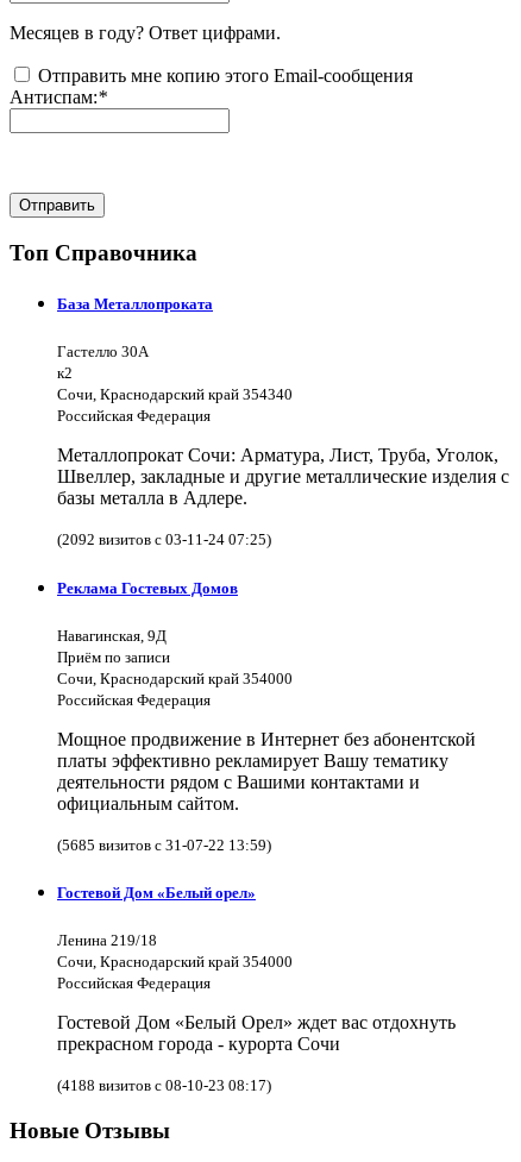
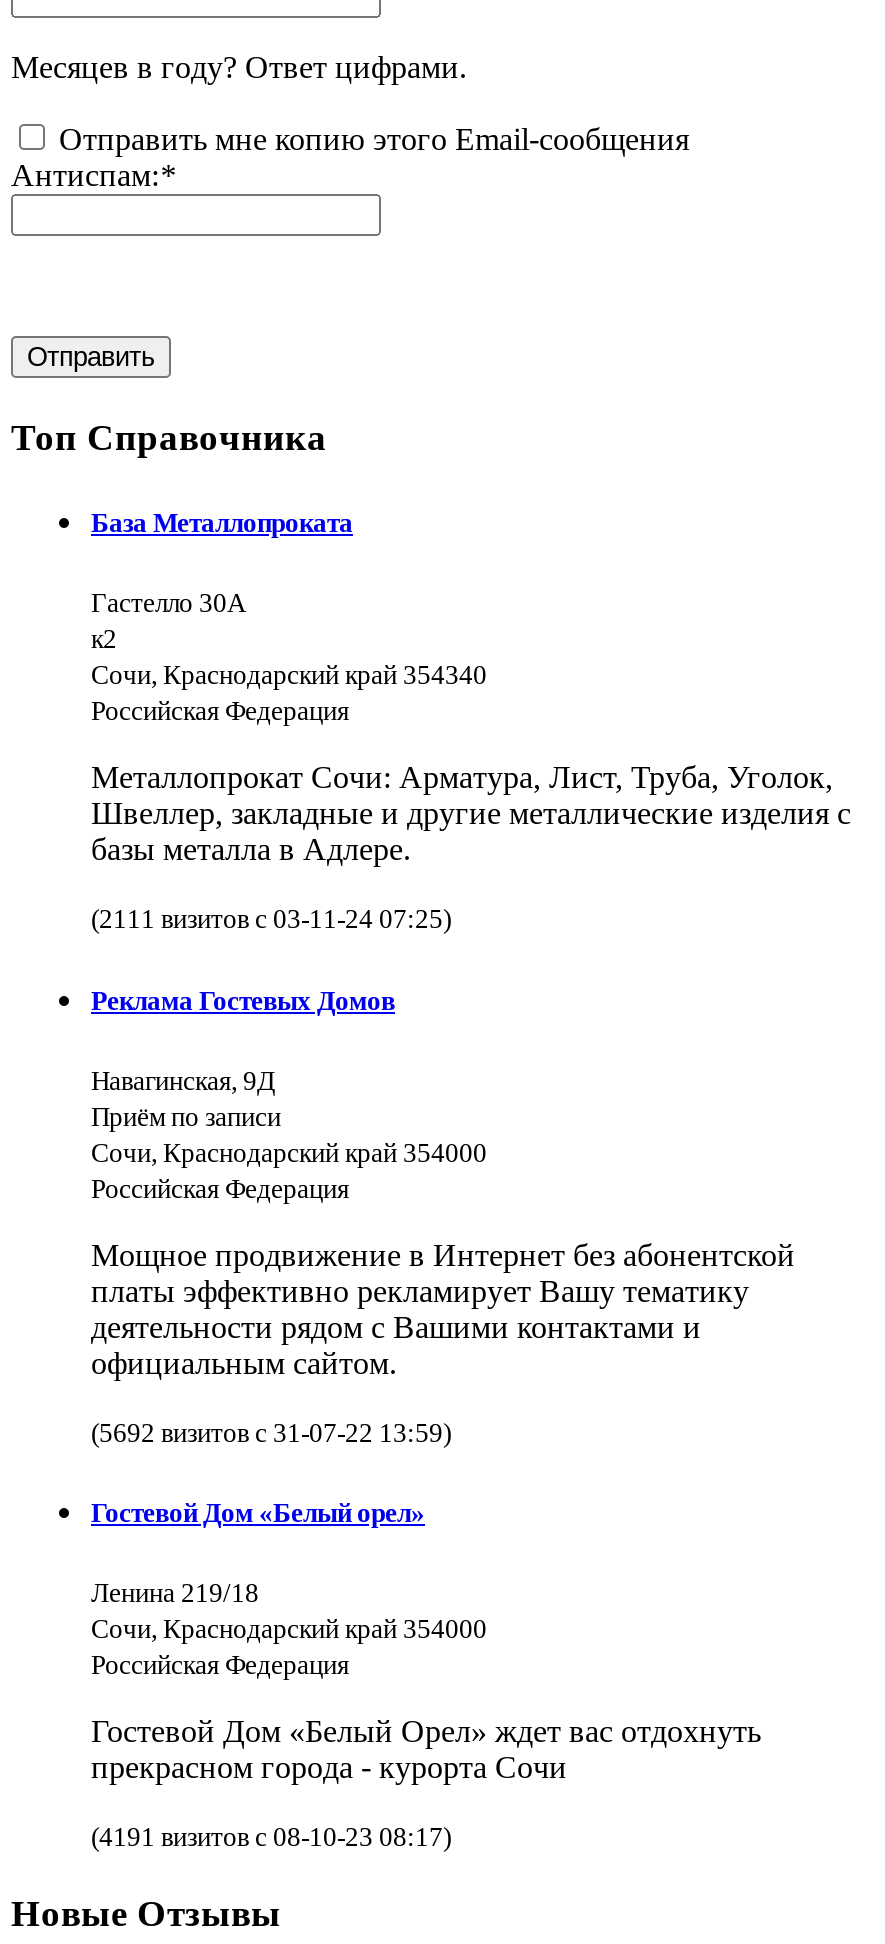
- (2092 визитов с 03-11-24 07:25)
+ (2111 визитов с 03-11-24 07:25)

- (5685 визитов с 31-07-22 13:59)
+ (5692 визитов с 31-07-22 13:59)

- (4188 визитов с 08-10-23 08:17)
+ (4191 визитов с 08-10-23 08:17)
